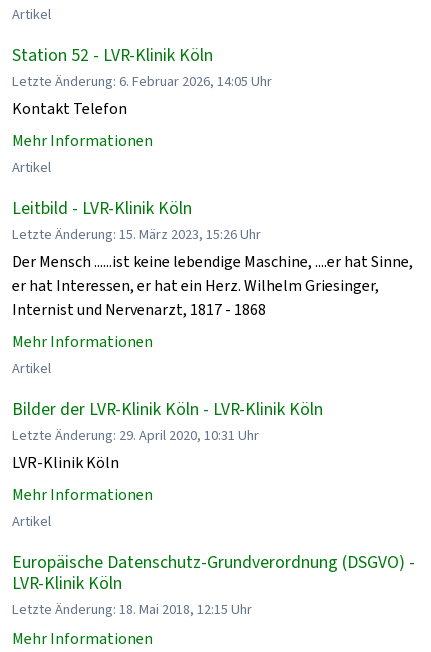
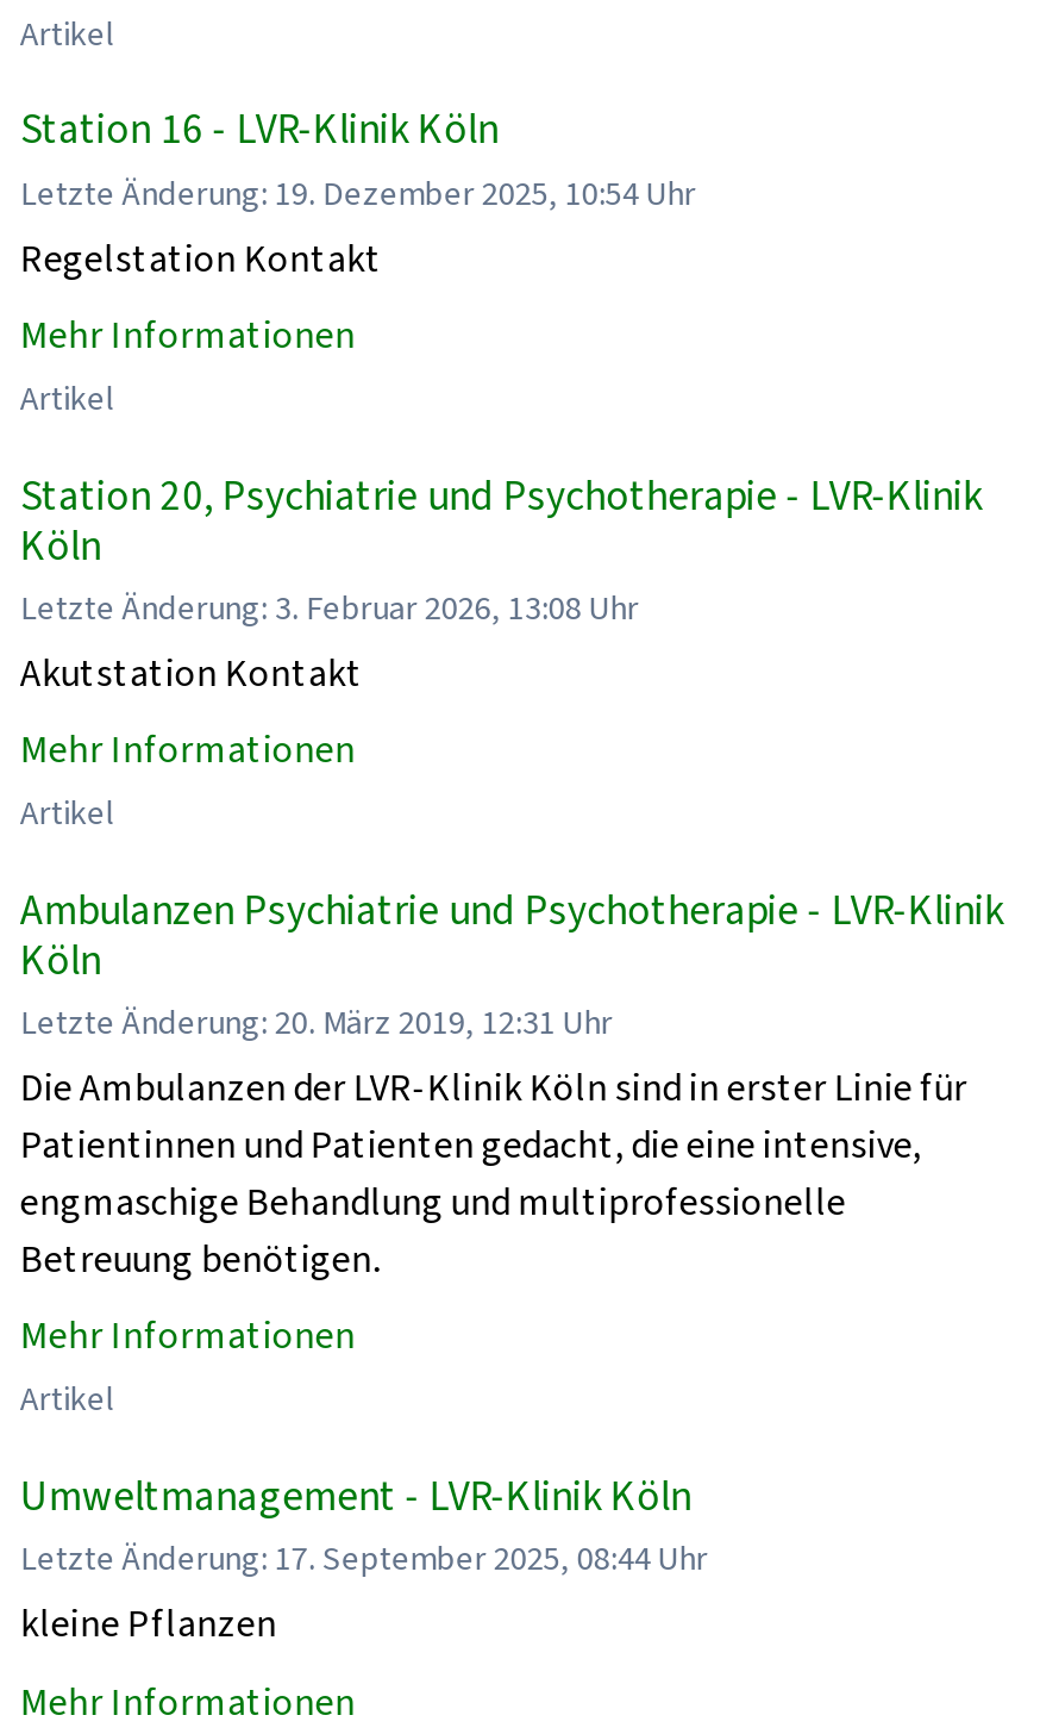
- Station 52 - LVR-Klinik Köln
- Letzte Änderung: 6. Februar 2026, 14:05 Uhr
- Kontakt Telefon
+ Station 16 - LVR-Klinik Köln
+ Letzte Änderung: 19. Dezember 2025, 10:54 Uhr
+ Regelstation Kontakt

- Leitbild - LVR-Klinik Köln
- Letzte Änderung: 15. März 2023, 15:26 Uhr
- Der Mensch ......ist keine lebendige Maschine, ....er hat Sinne,
- er hat Interessen, er hat ein Herz. Wilhelm Griesinger,
- Internist und Nervenarzt, 1817 - 1868
+ Station 20, Psychiatrie und Psychotherapie - LVR-Klinik
+ Köln
+ Letzte Änderung: 3. Februar 2026, 13:08 Uhr
+ Akutstation Kontakt

moved up: Mehr Informationen | Artikel

- Bilder der LVR-Klinik Köln - LVR-Klinik Köln
- Letzte Änderung: 29. April 2020, 10:31 Uhr
- LVR-Klinik Köln
+ Ambulanzen Psychiatrie und Psychotherapie - LVR-Klinik
+ Köln
+ Letzte Änderung: 20. März 2019, 12:31 Uhr
+ Die Ambulanzen der LVR-Klinik Köln sind in erster Linie für
+ Patientinnen und Patienten gedacht, die eine intensive,
+ engmaschige Behandlung und multiprofessionelle
+ Betreuung benötigen.

- Europäische Datenschutz-Grundverordnung (DSGVO) -
- LVR-Klinik Köln
- Letzte Änderung: 18. Mai 2018, 12:15 Uhr
+ Umweltmanagement - LVR-Klinik Köln
+ Letzte Änderung: 17. September 2025, 08:44 Uhr
+ kleine Pflanzen
